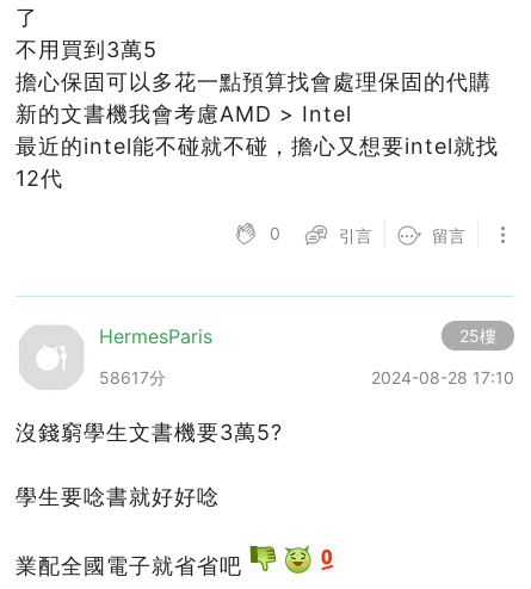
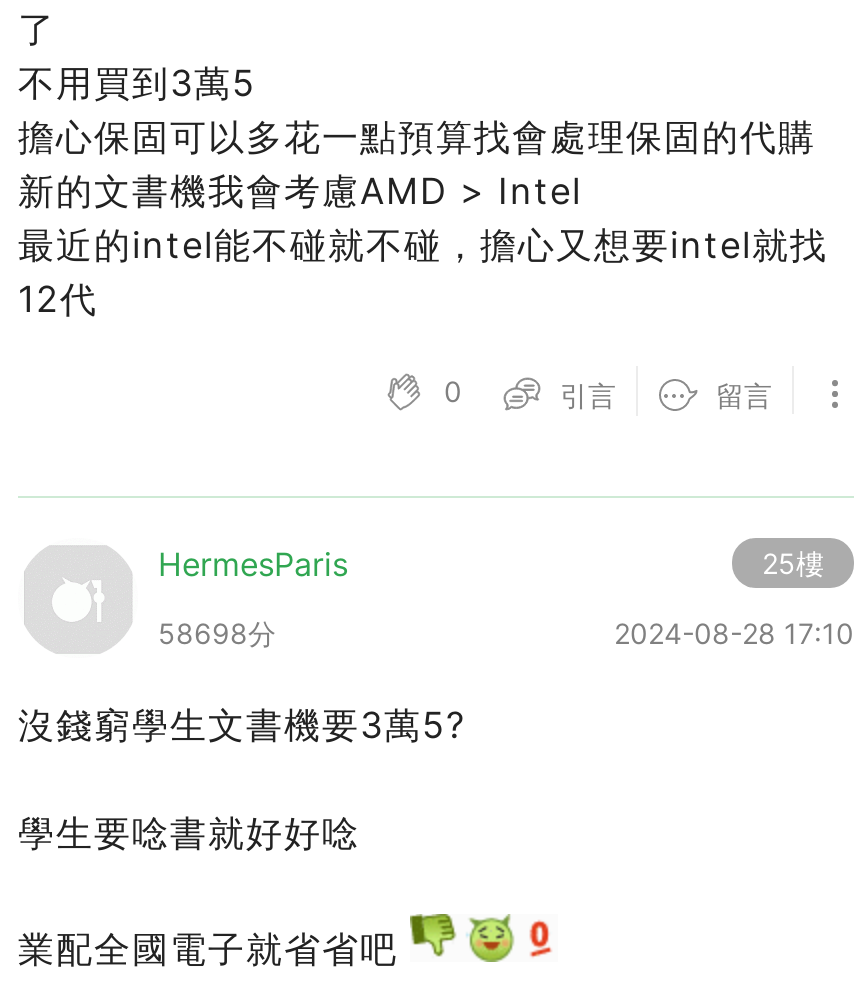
- 58617分
+ 58698分
